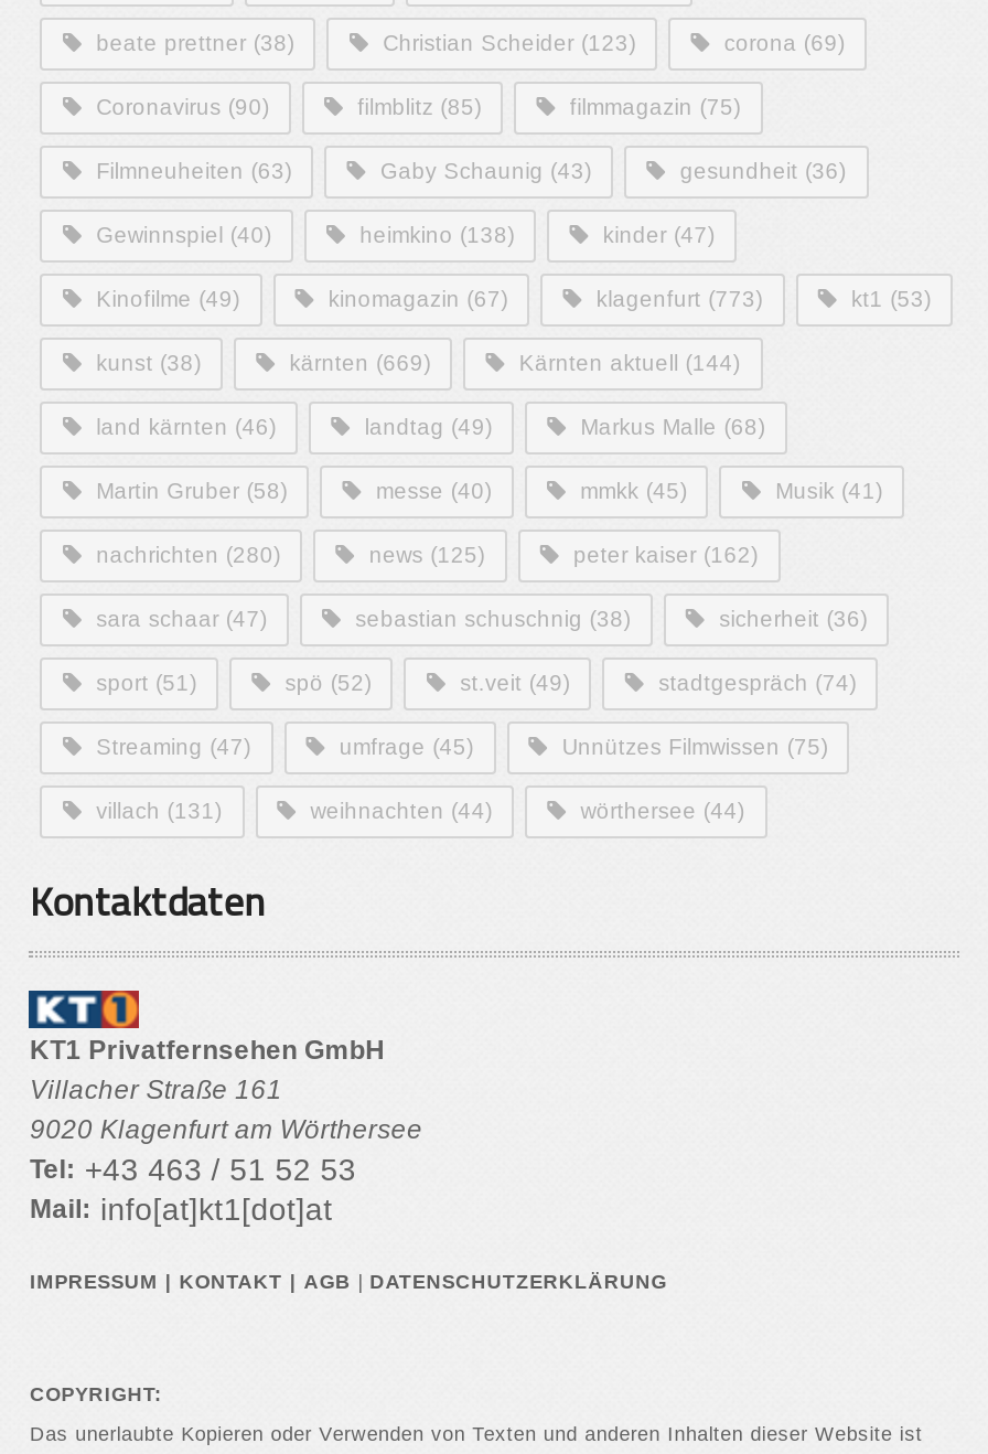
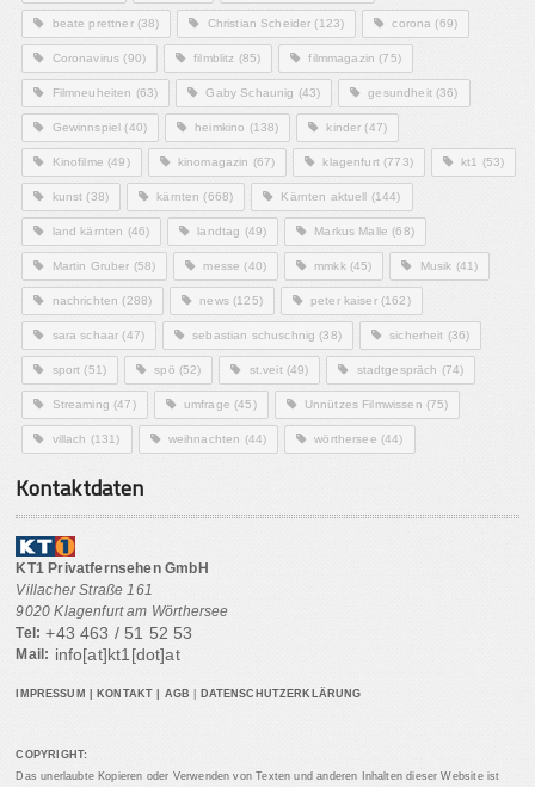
- kärnten (669)
+ kärnten (668)

- nachrichten (280)
+ nachrichten (288)
